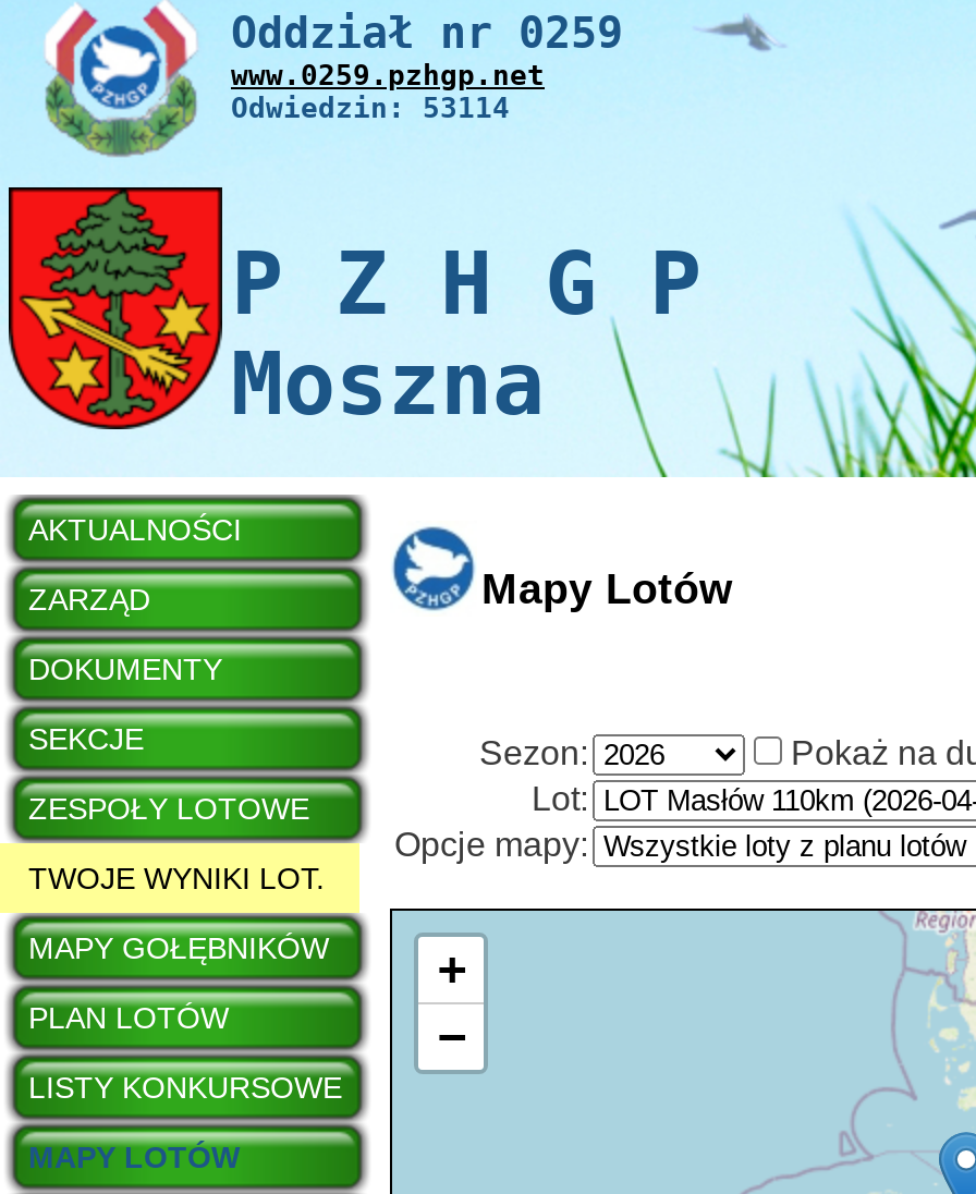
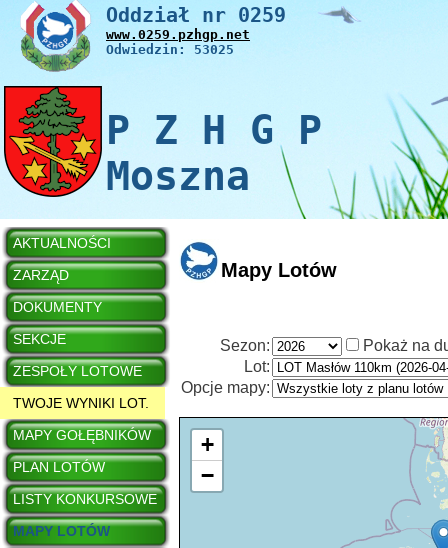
- Odwiedzin: 53114
+ Odwiedzin: 53025
